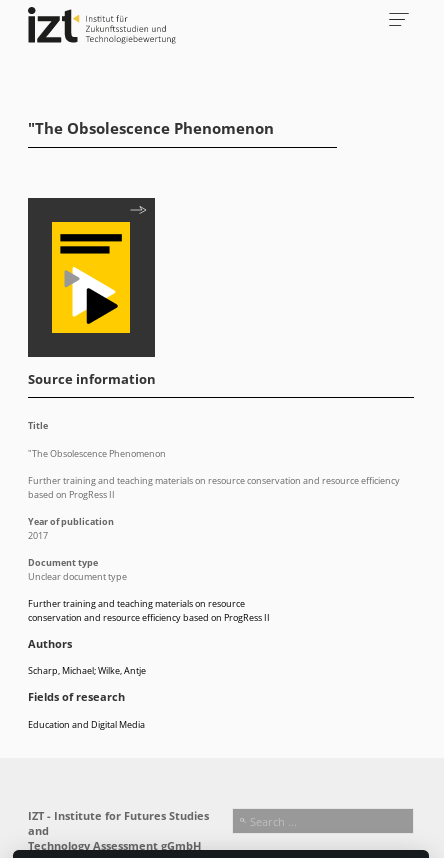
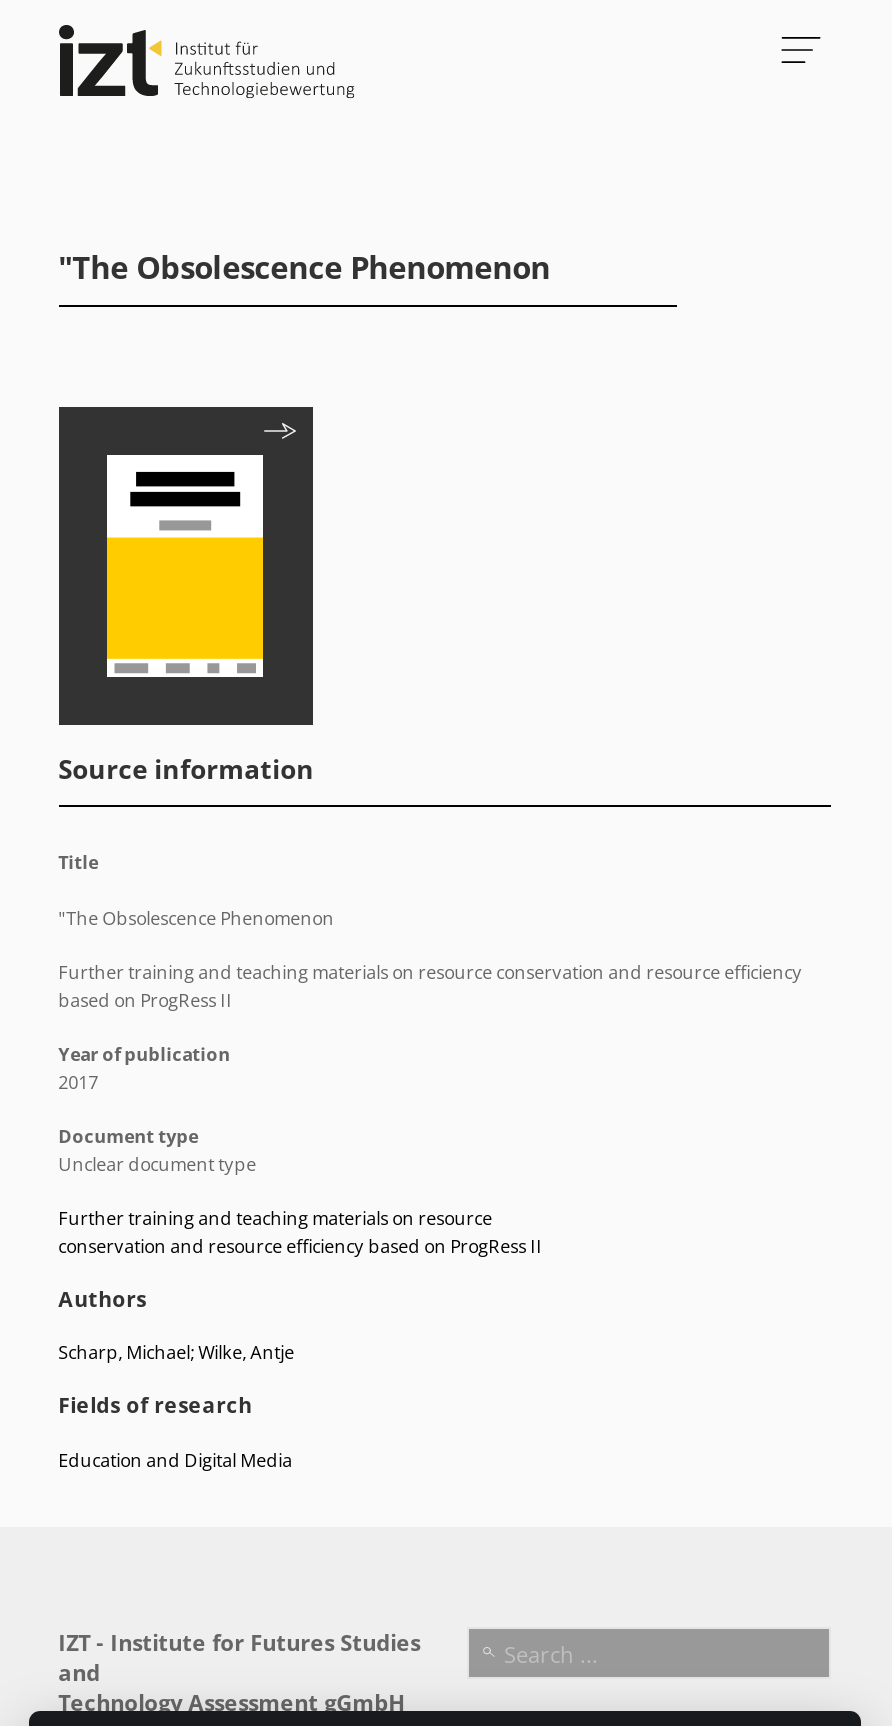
- [image]
+ [image]
